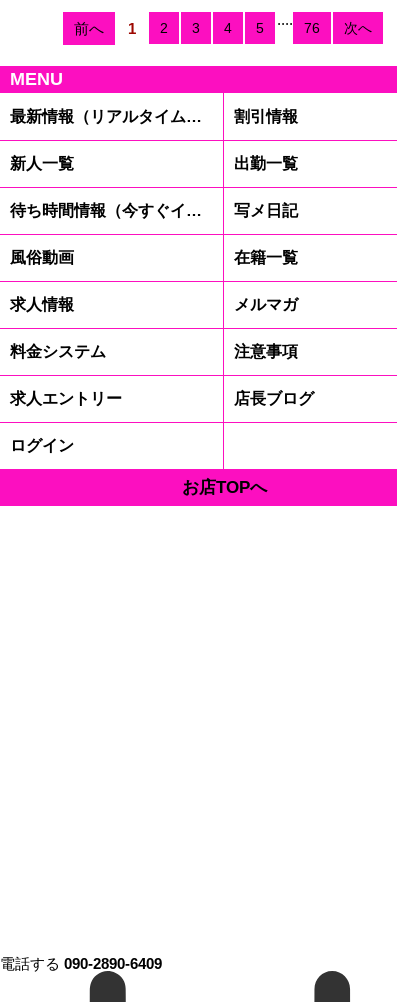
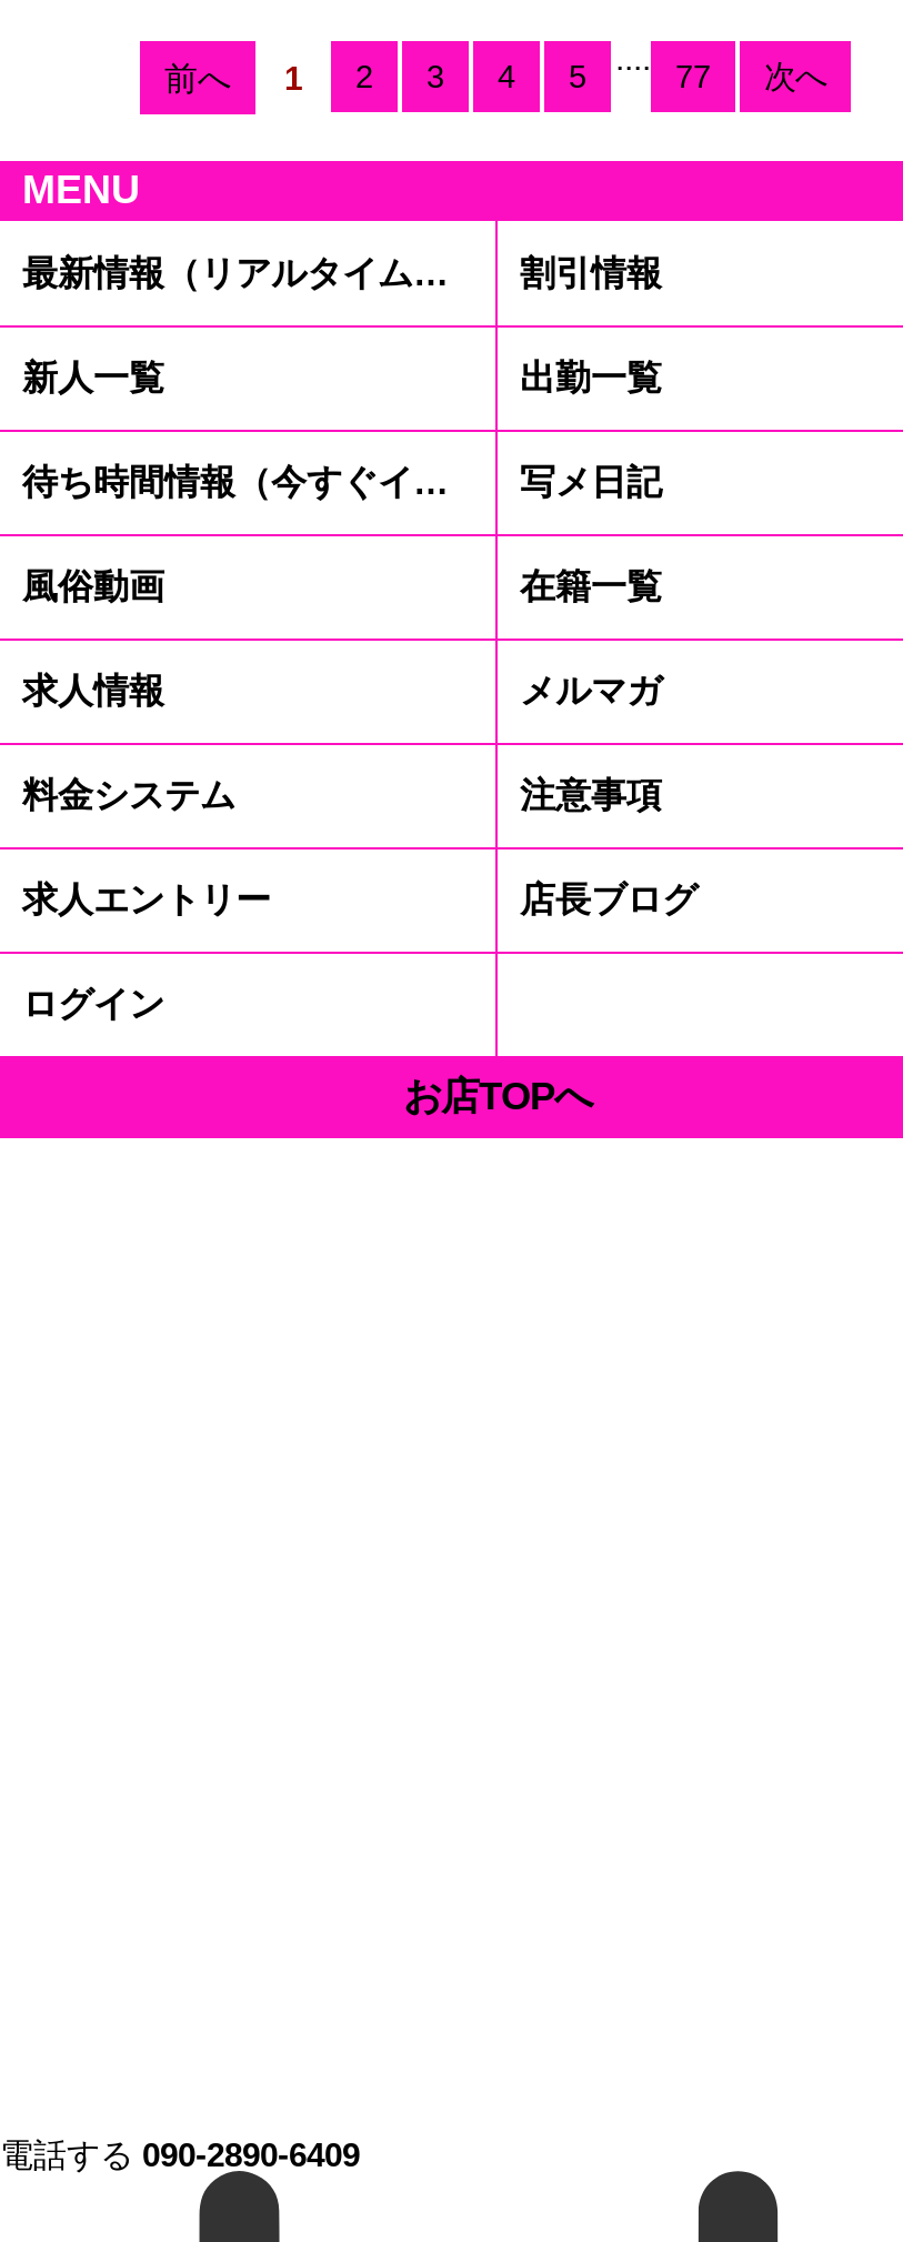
- 76
+ 77
